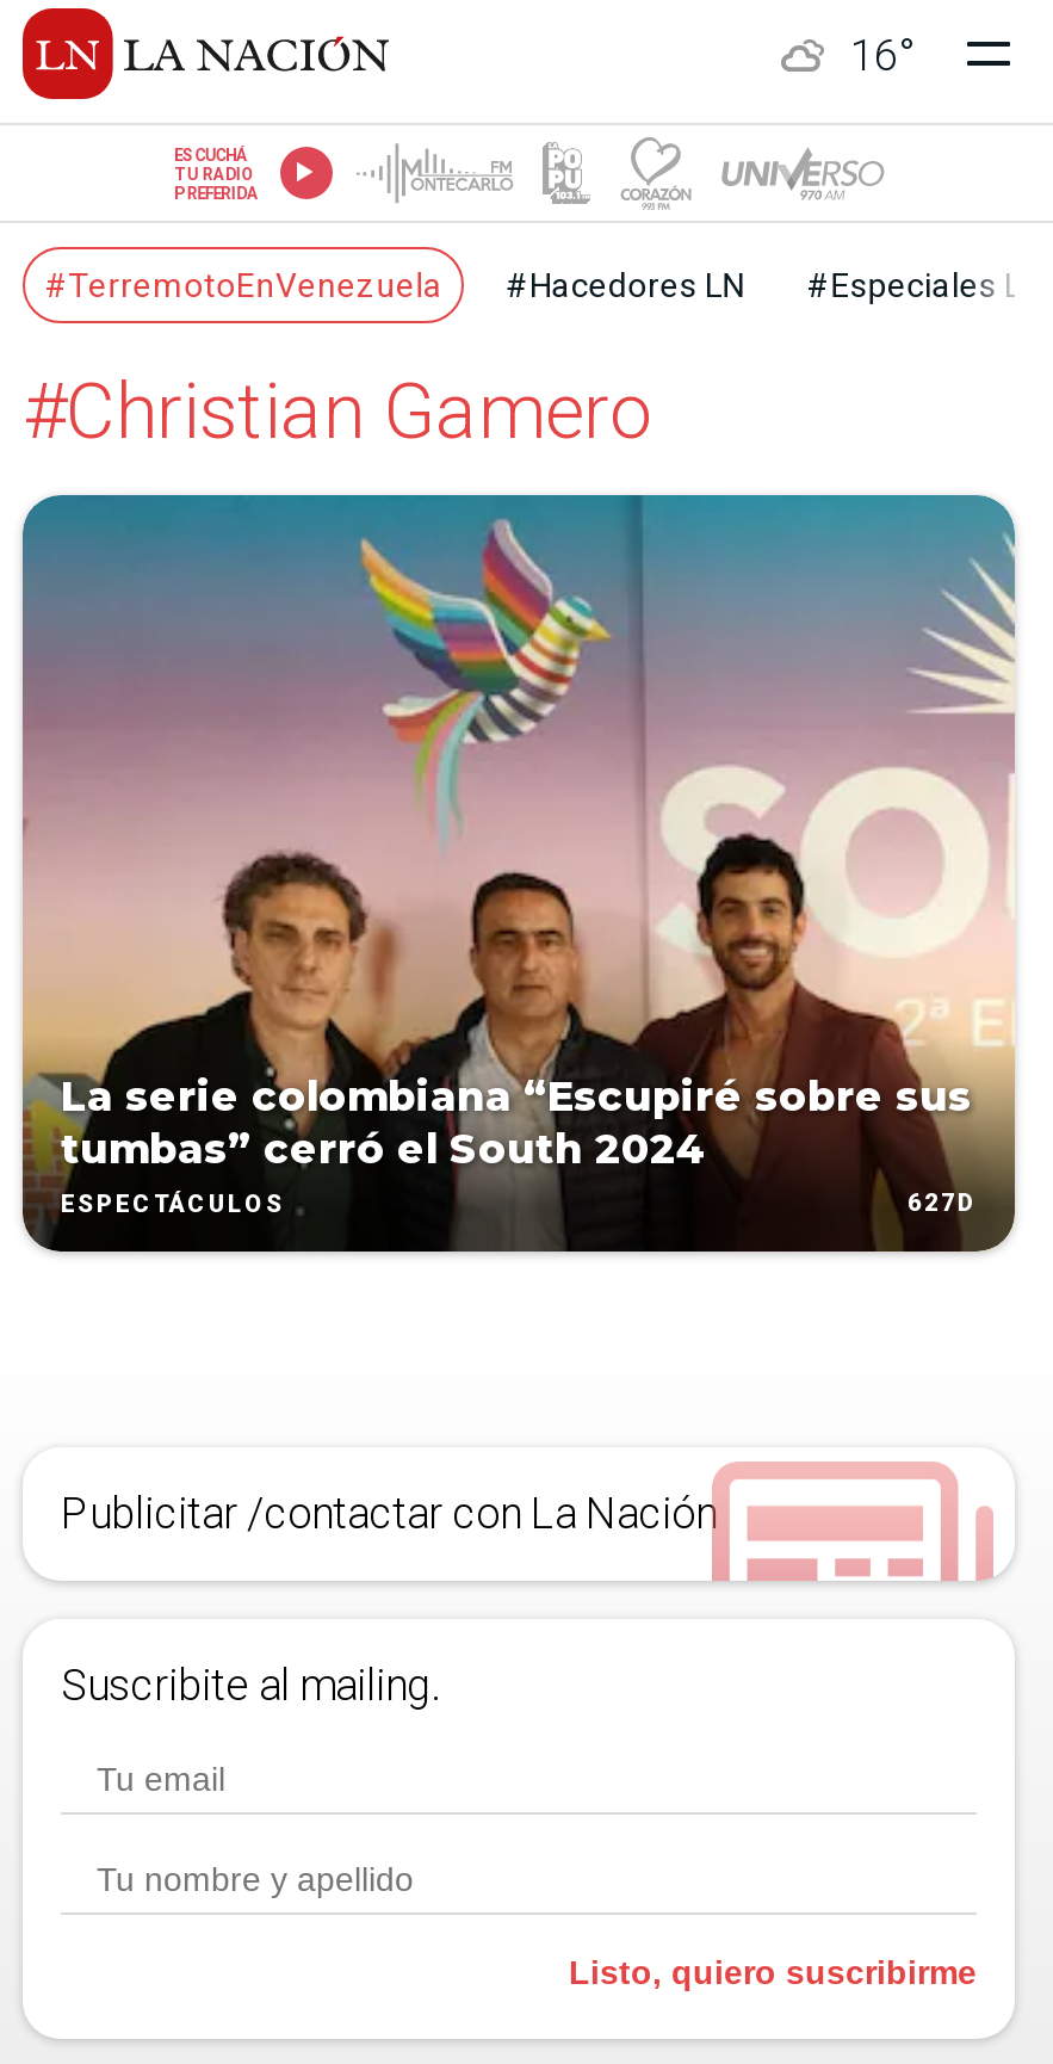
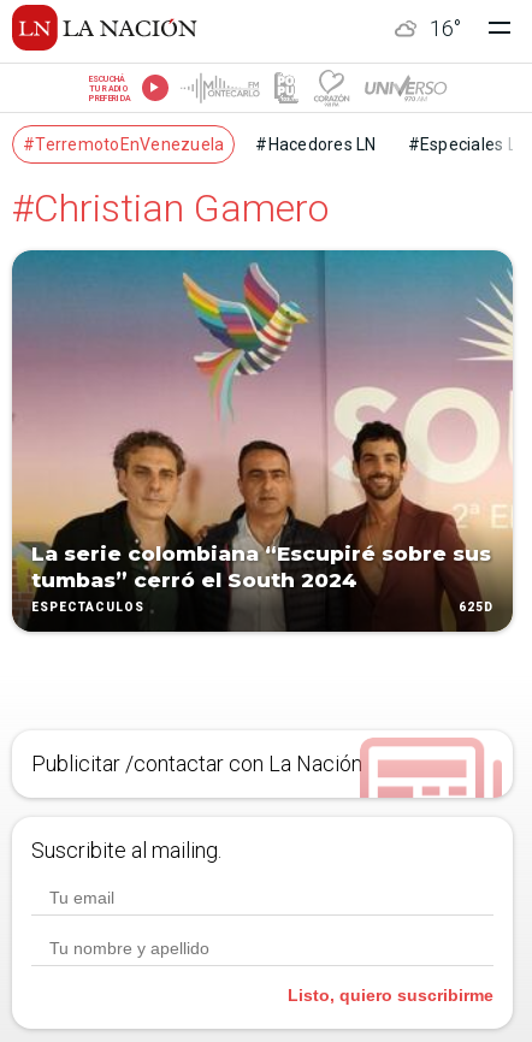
- 627D
+ 625D
